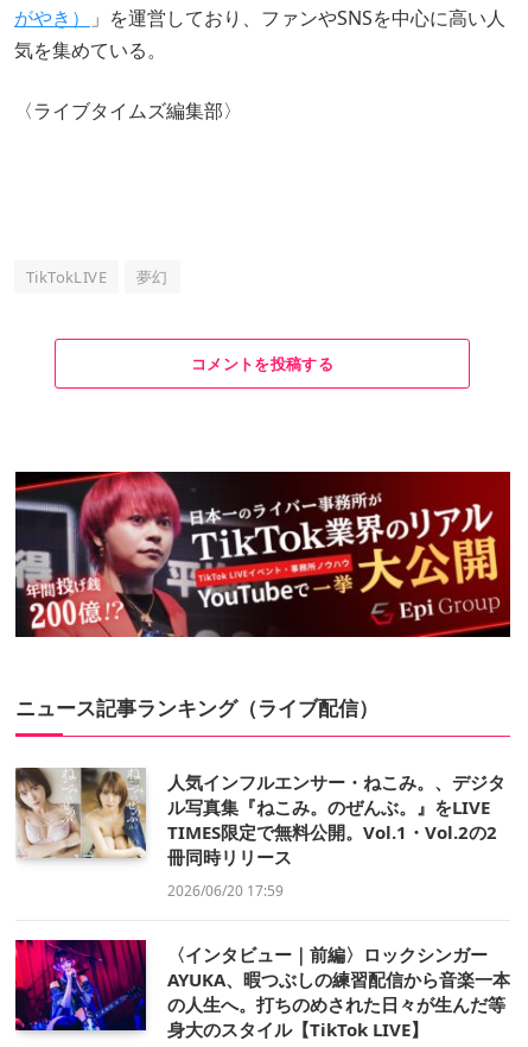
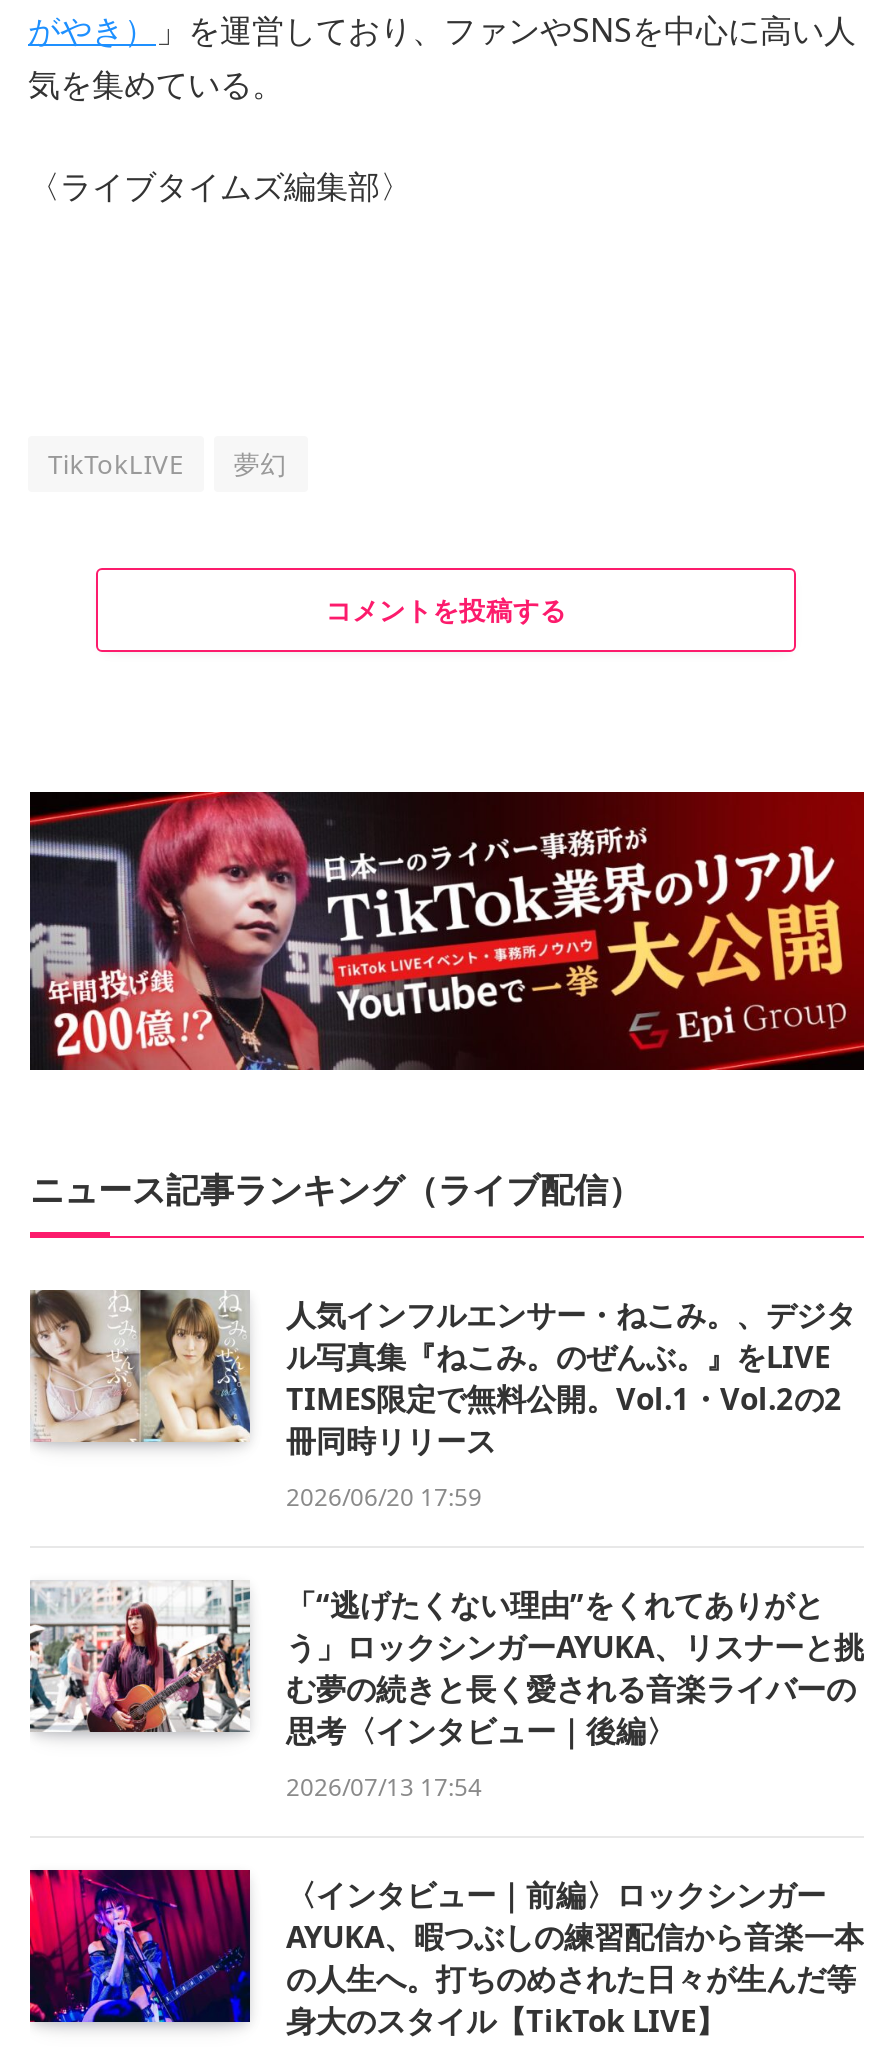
+ [image]
+ 「“逃げたくない理由”をくれてありがと
+ う」ロックシンガーAYUKA、リスナーと挑
+ む夢の続きと長く愛される音楽ライバーの
+ 思考〈インタビュー｜後編〉
+ 2026/07/13 17:54
